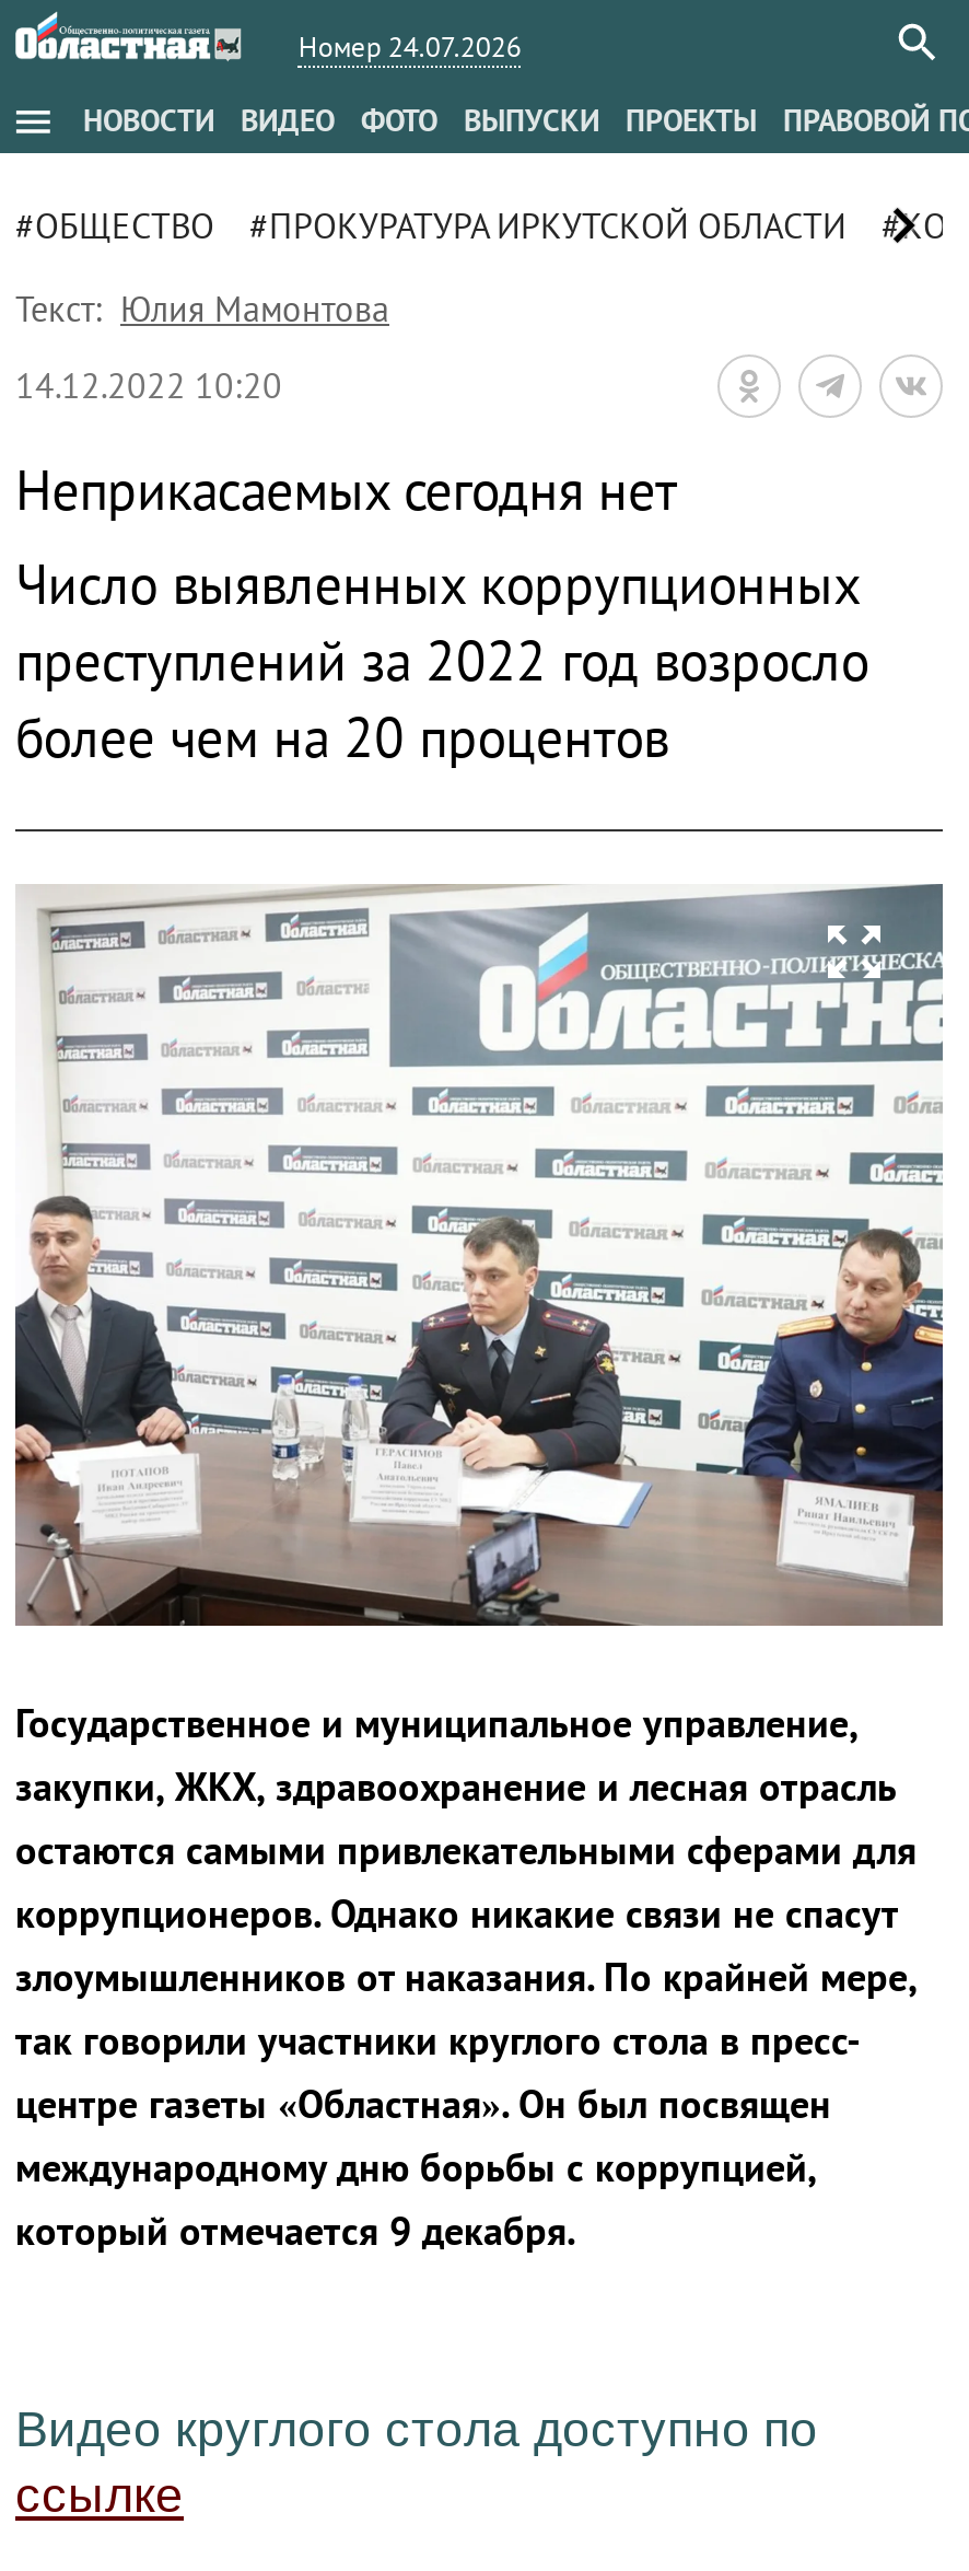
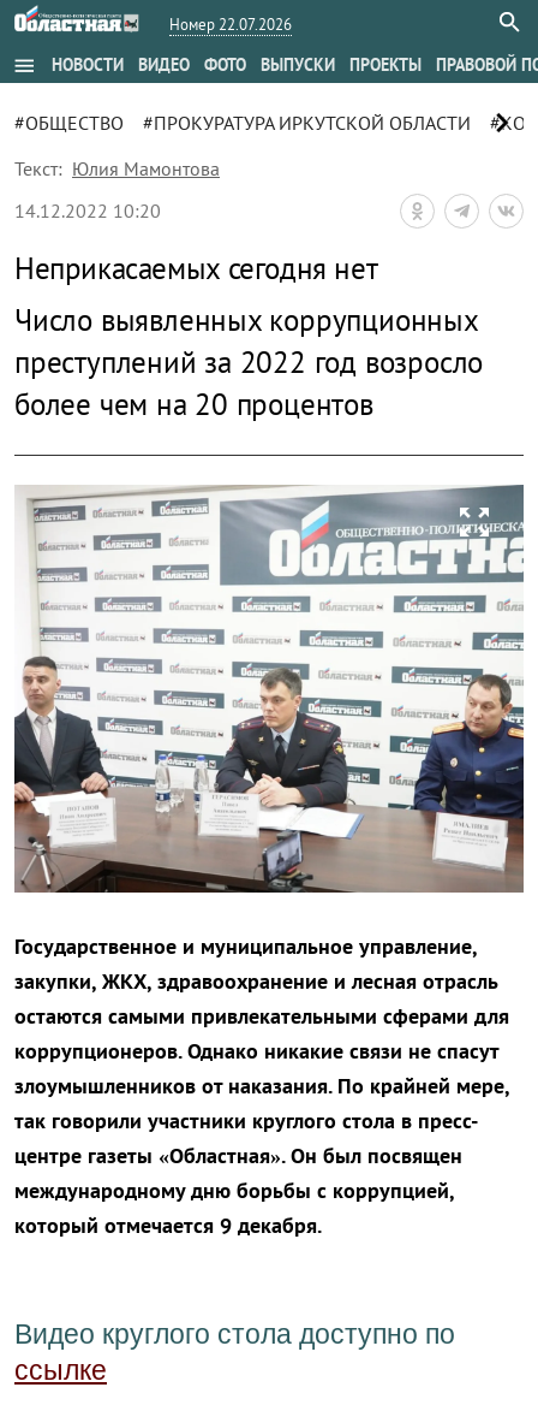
- Номер 24.07.2026
+ Номер 22.07.2026
